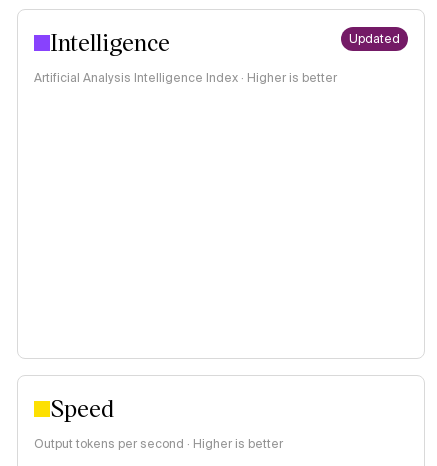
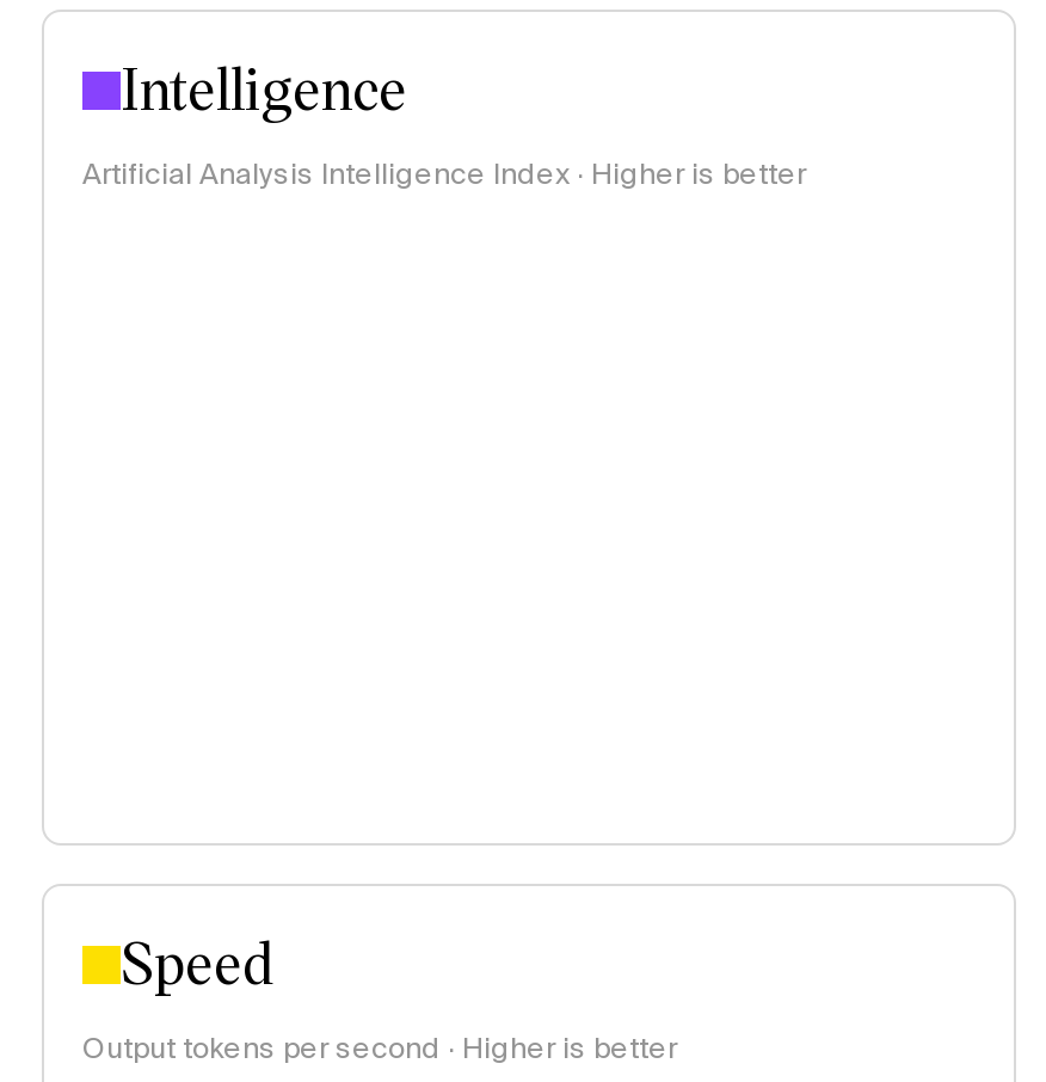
- Updated
